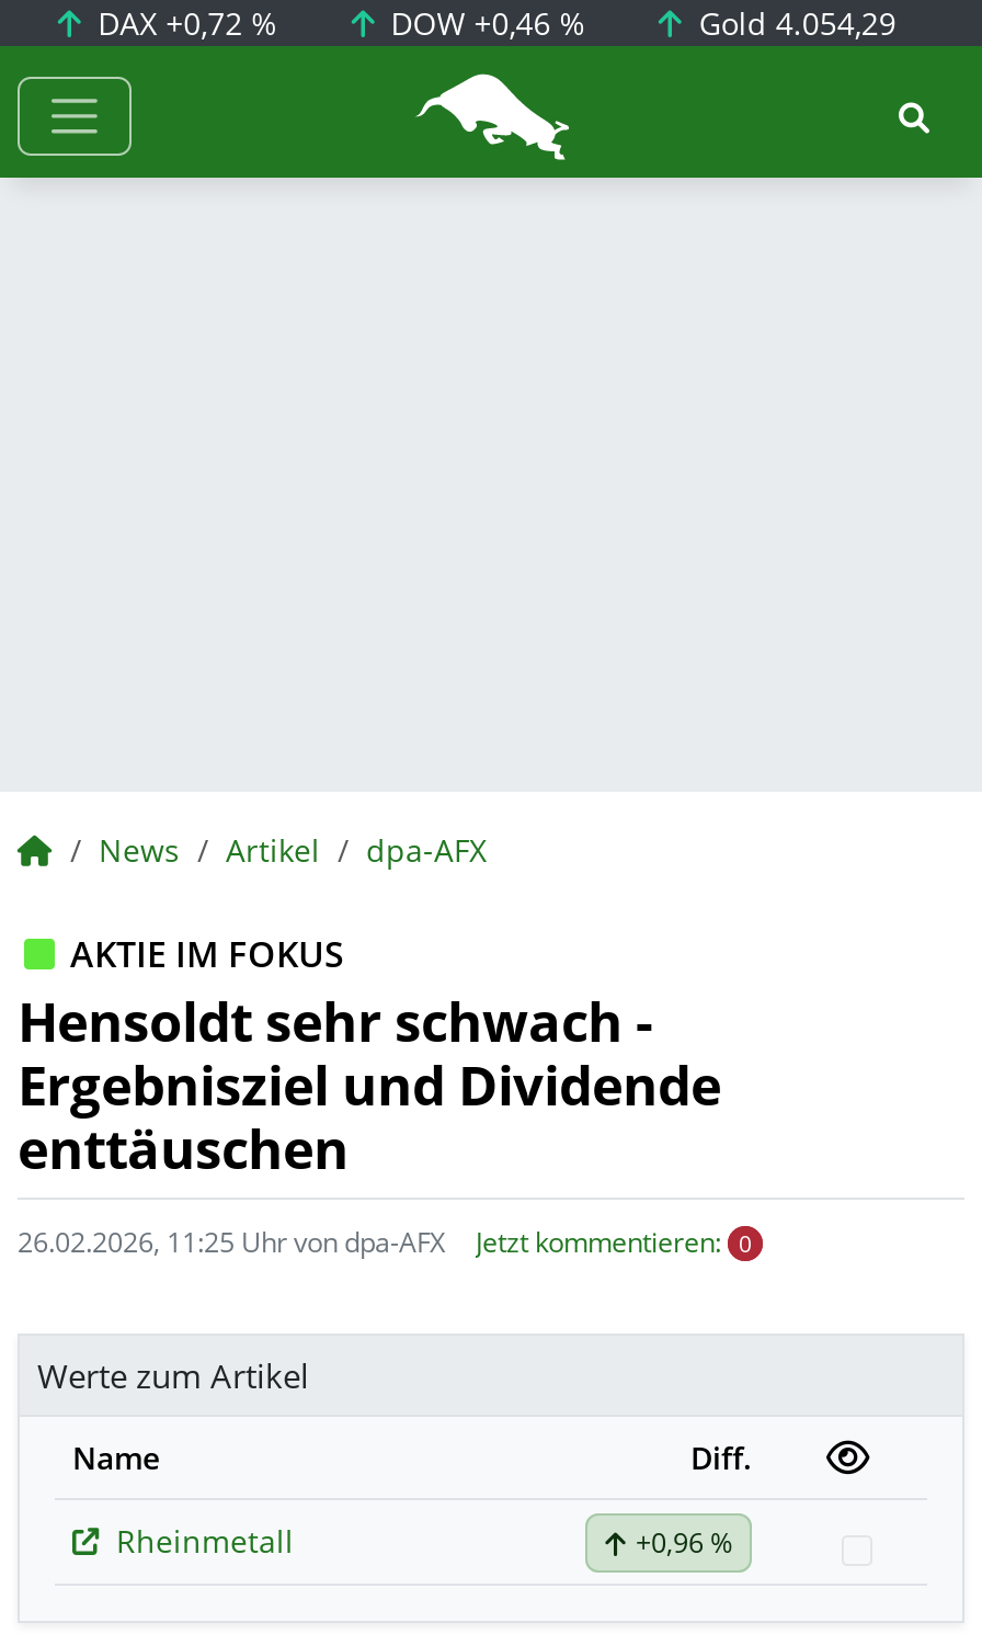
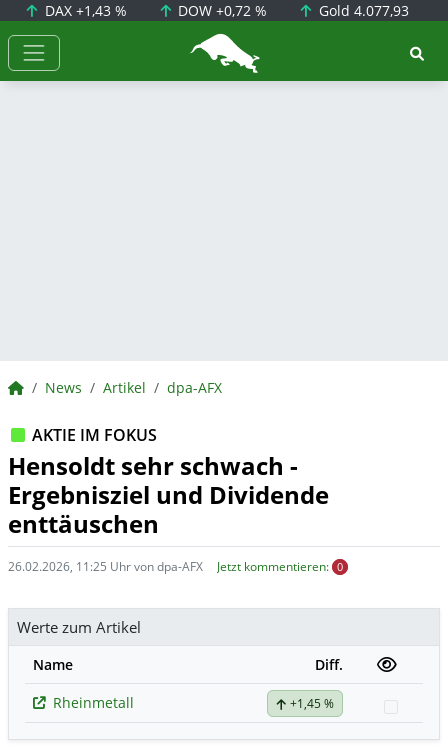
- DAX +0,72 %
+ DAX +1,43 %

- DOW +0,46 %
+ DOW +0,72 %

- Gold 4.054,29
+ Gold 4.077,93

- +0,96 %
+ +1,45 %
